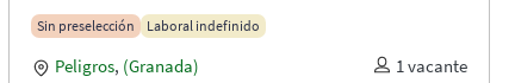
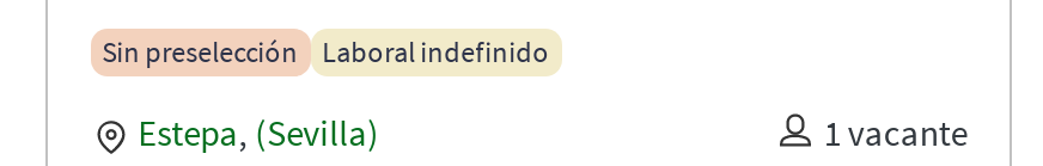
- Peligros, (Granada)
+ Estepa, (Sevilla)
